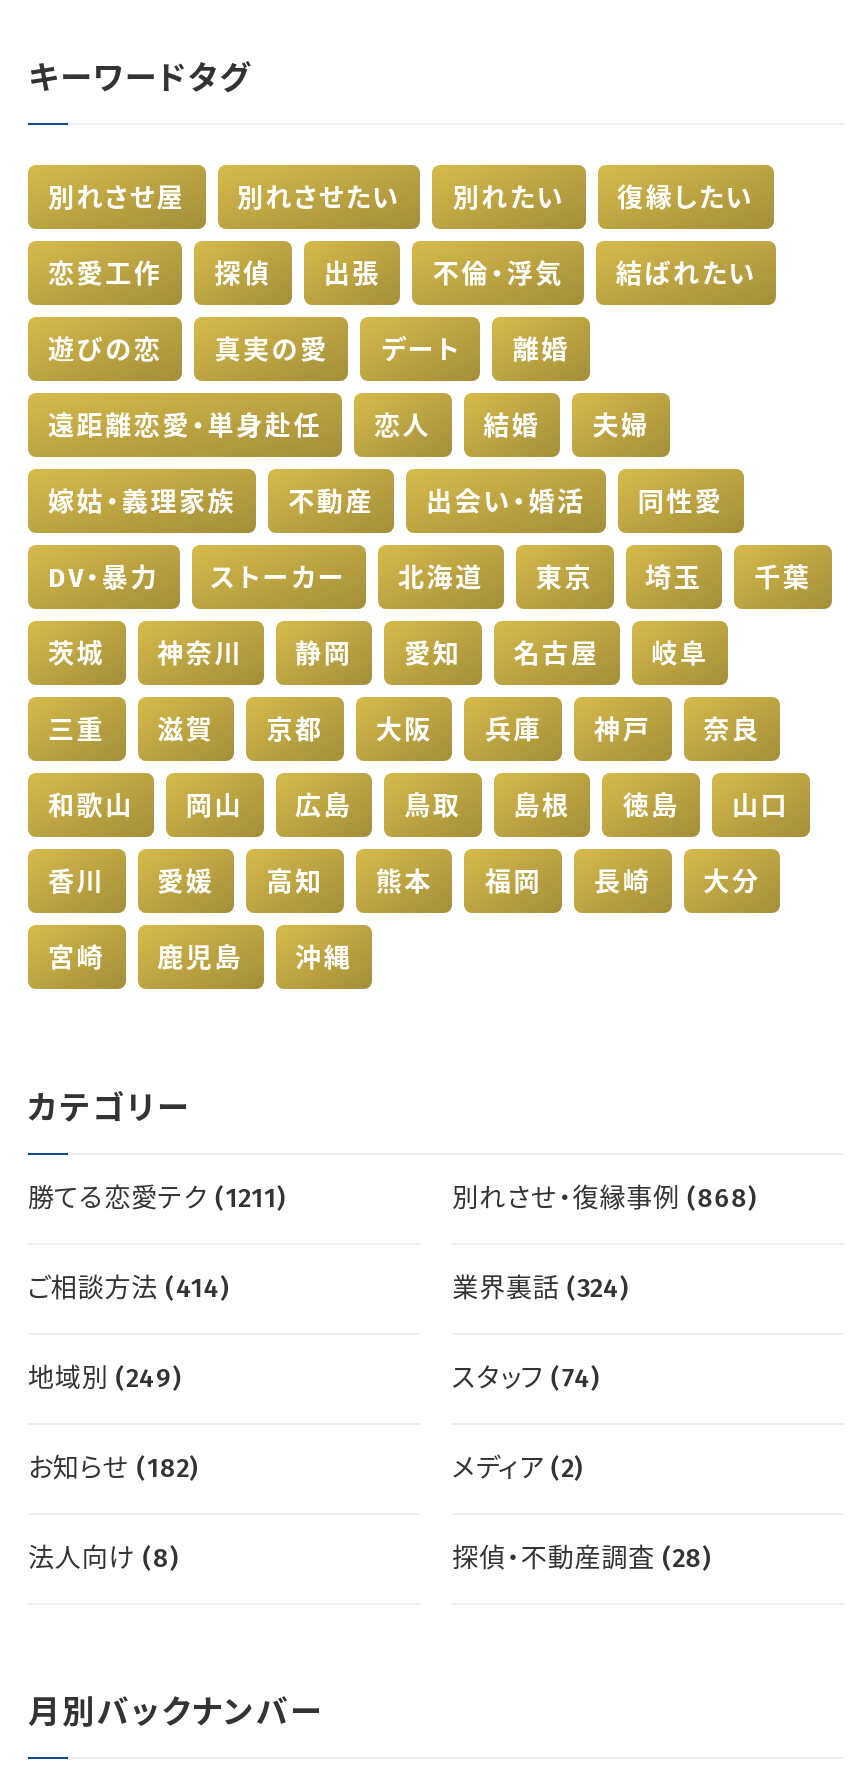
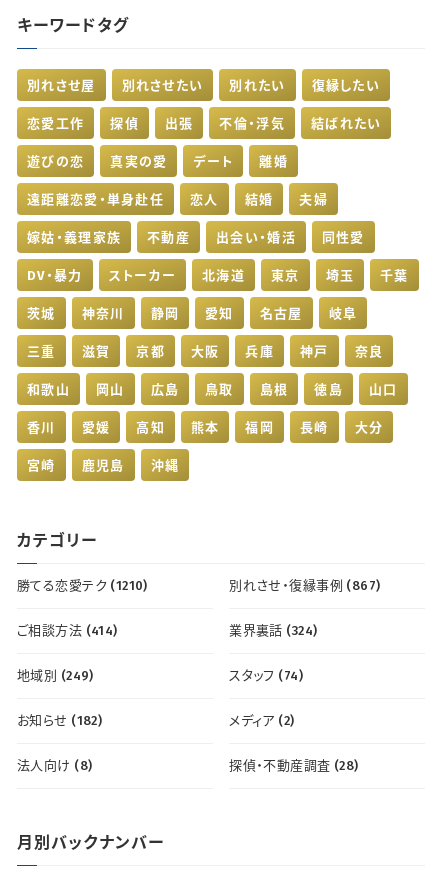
- 勝てる恋愛テク (1211)
+ 勝てる恋愛テク (1210)

- 別れさせ・復縁事例 (868)
+ 別れさせ・復縁事例 (867)
